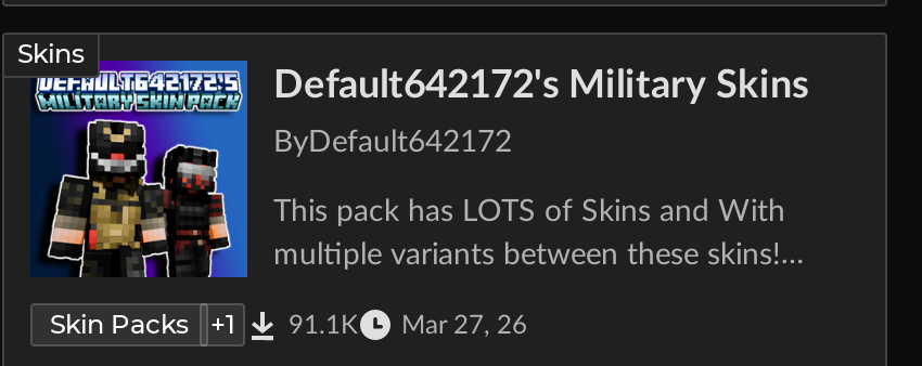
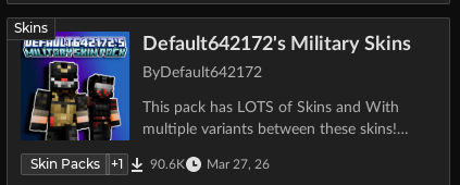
- 91.1K Mar 27, 26
+ 90.6K Mar 27, 26
